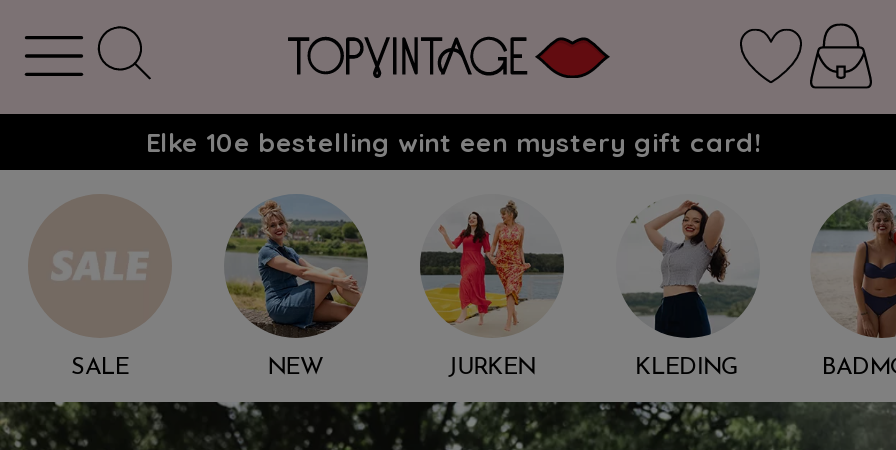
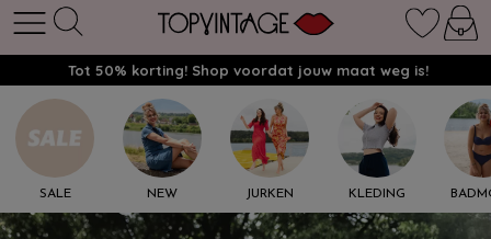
- Elke 10e bestelling wint een mystery gift card!
+ Tot 50% korting! Shop voordat jouw maat weg is!
